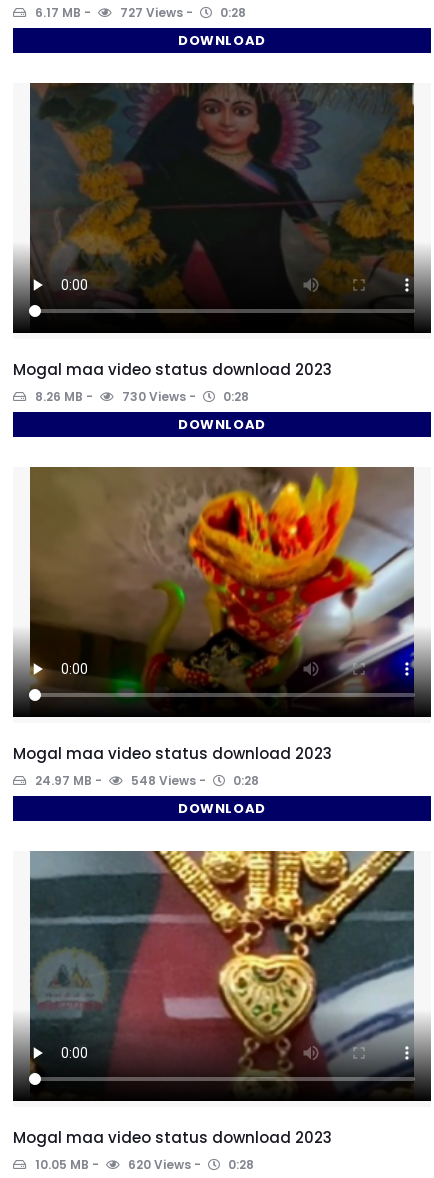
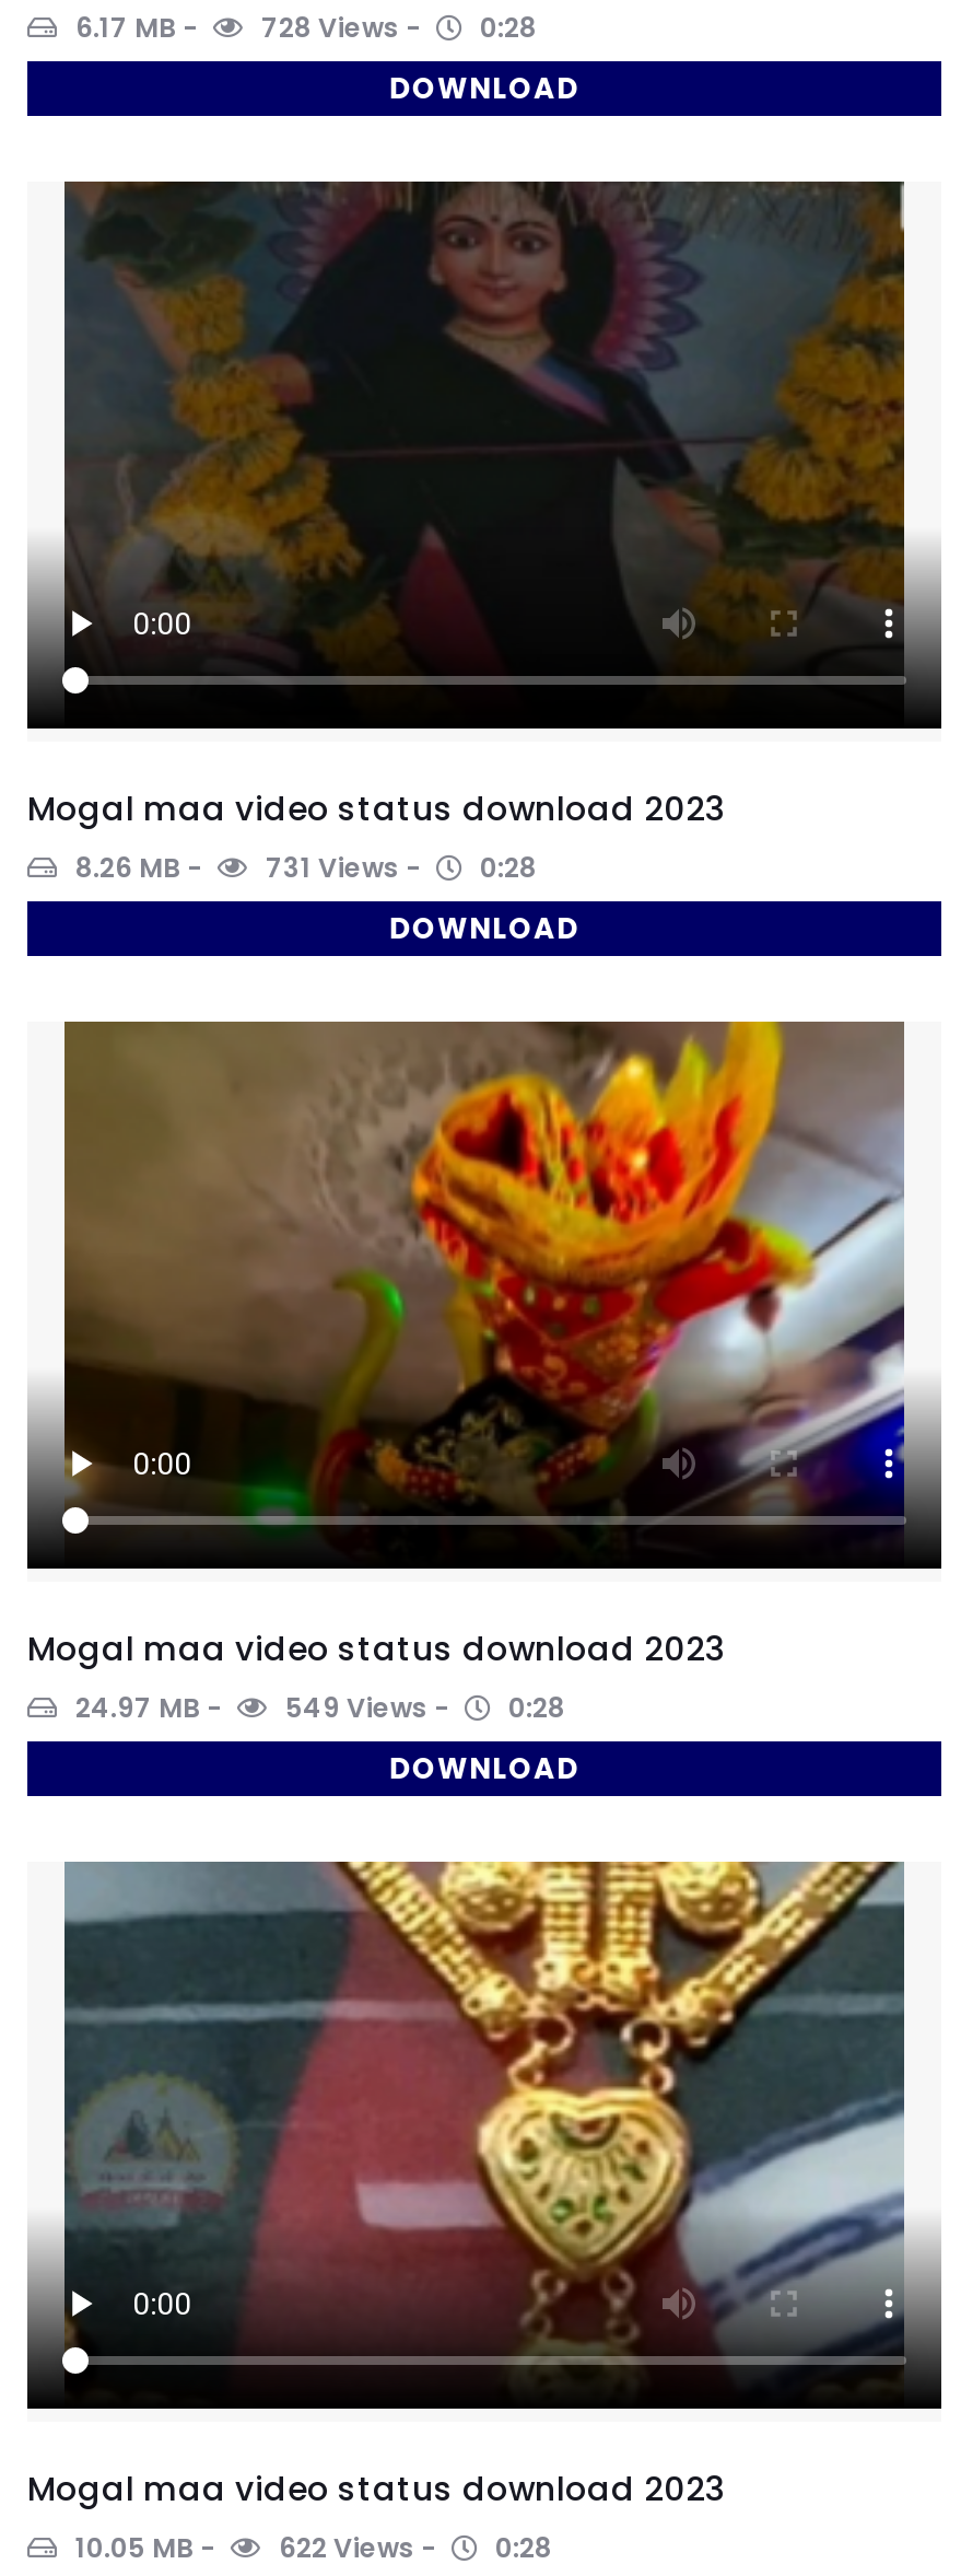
- 727 Views 0:28
+ 728 Views 0:28

- 730 Views 0:28
+ 731 Views 0:28

- 548 Views 0:28
+ 549 Views 0:28

- 620 Views 0:28
+ 622 Views 0:28
